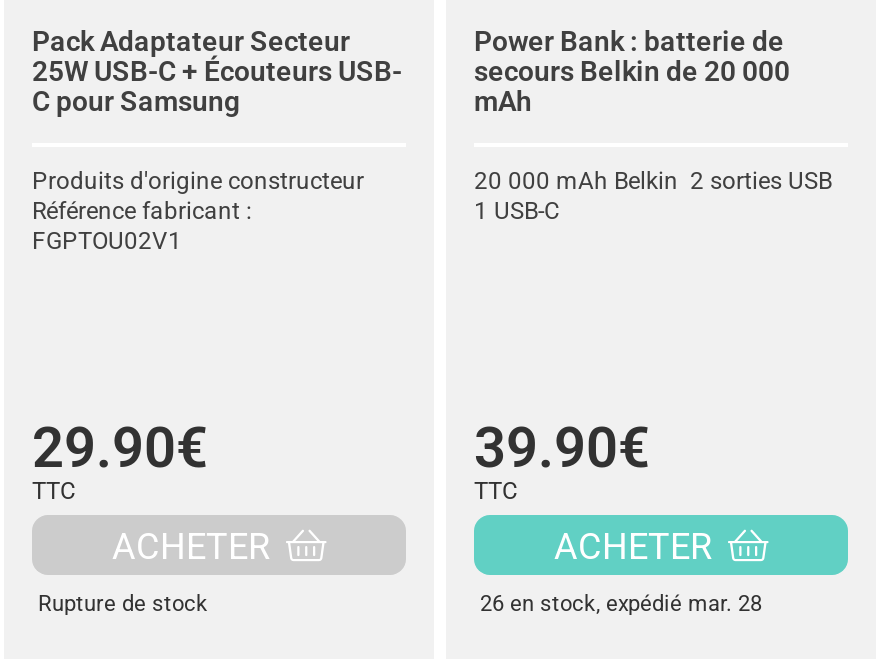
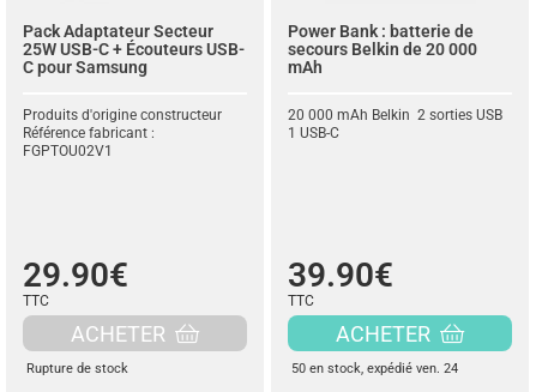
- 26 en stock, expédié mar. 28
+ 50 en stock, expédié ven. 24
